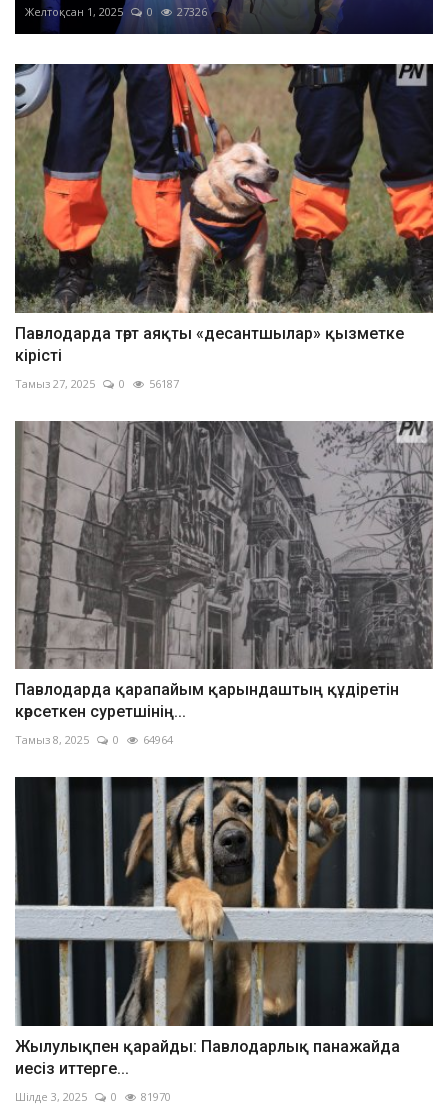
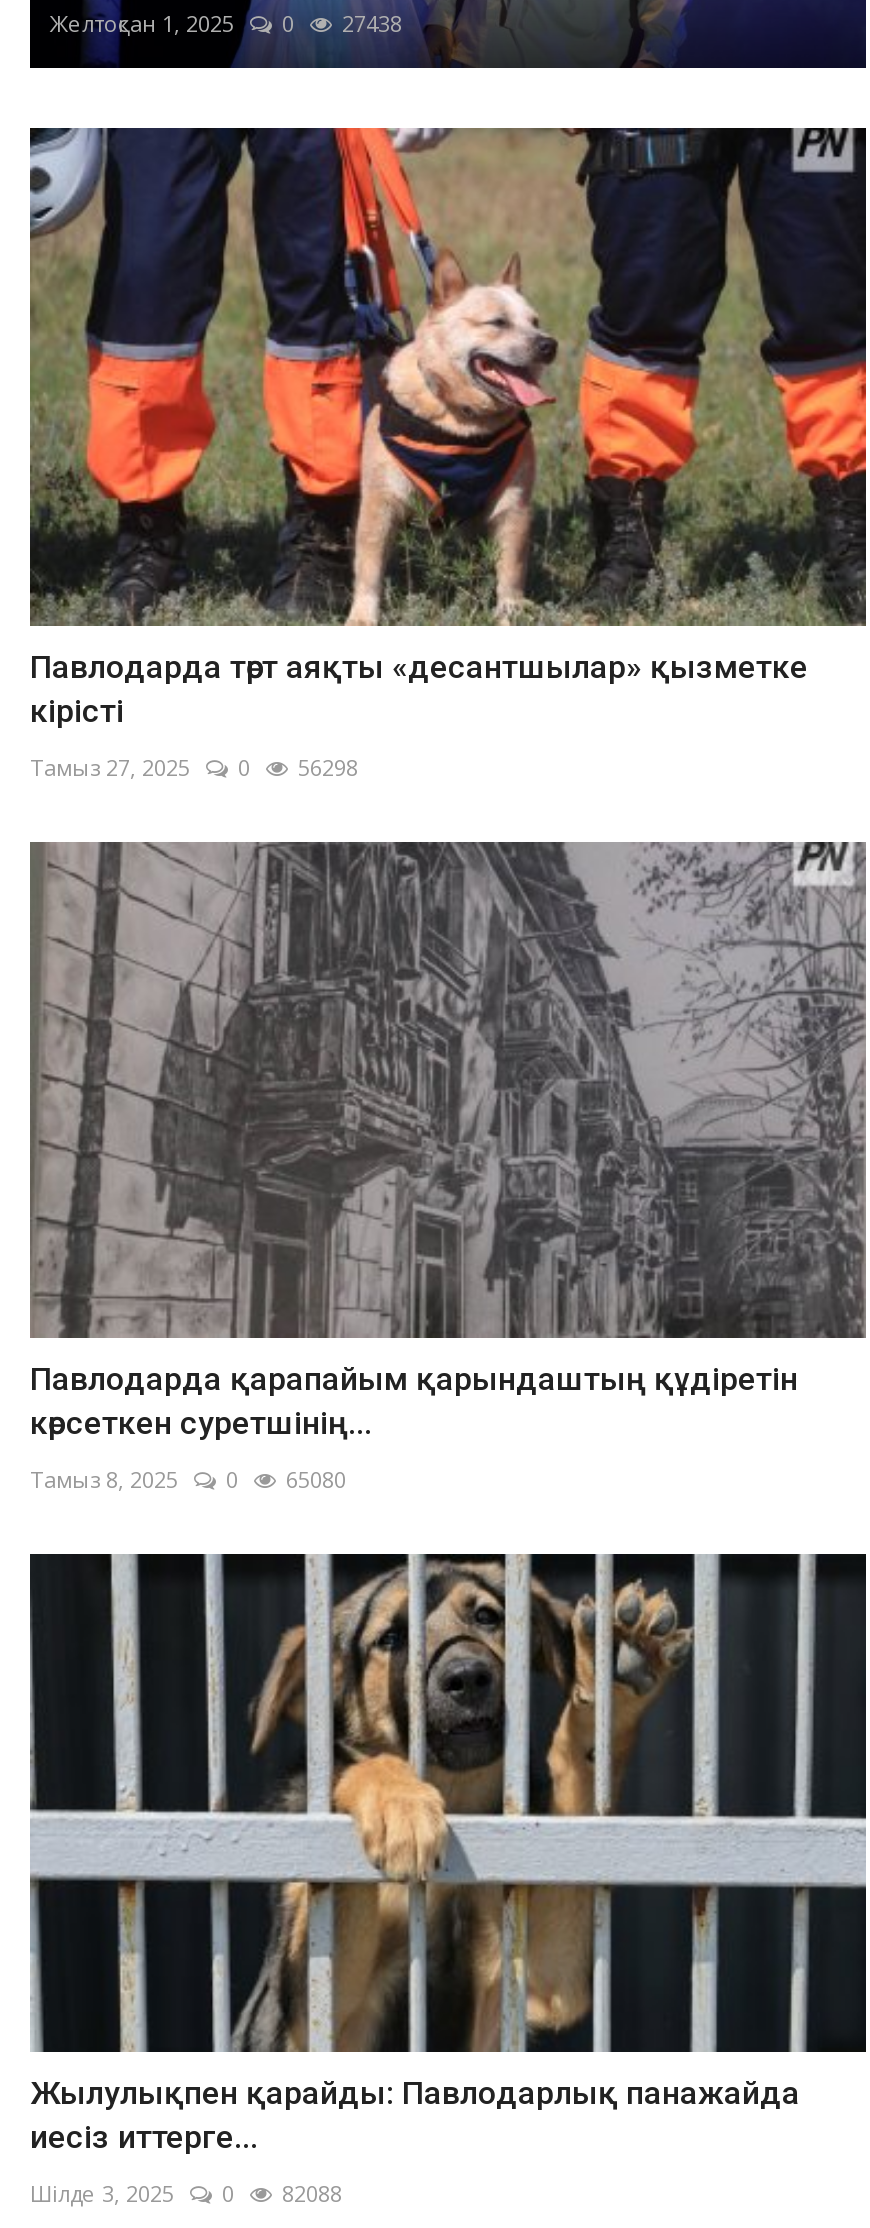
- Желтоқсан 1, 2025 0 27326
+ Желтоқсан 1, 2025 0 27438

- Тамыз 27, 2025 0 56187
+ Тамыз 27, 2025 0 56298

- Тамыз 8, 2025 0 64964
+ Тамыз 8, 2025 0 65080

- Шілде 3, 2025 0 81970
+ Шілде 3, 2025 0 82088
